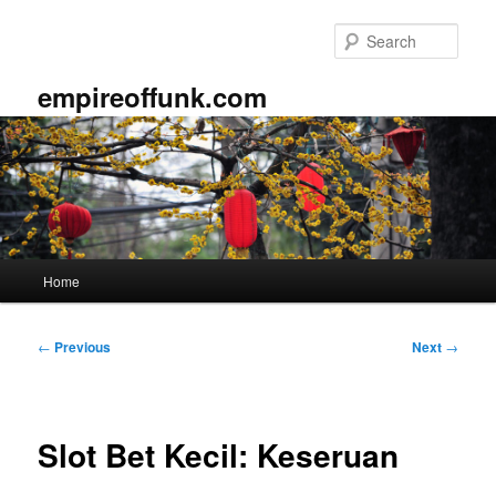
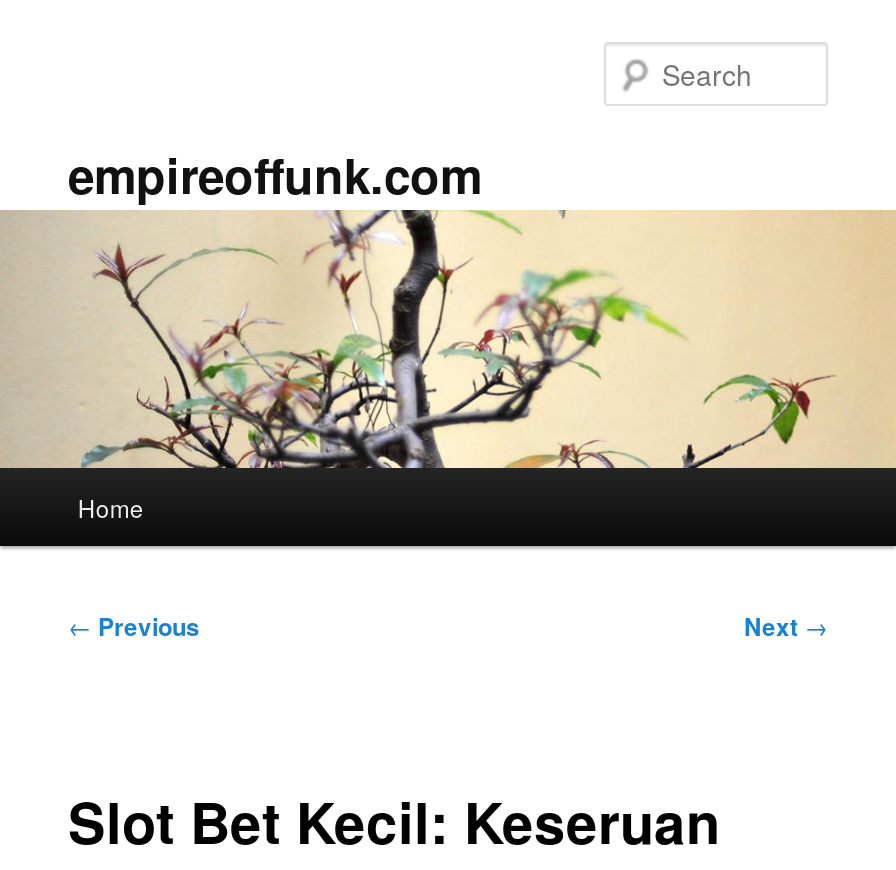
- [image]
+ [image]
